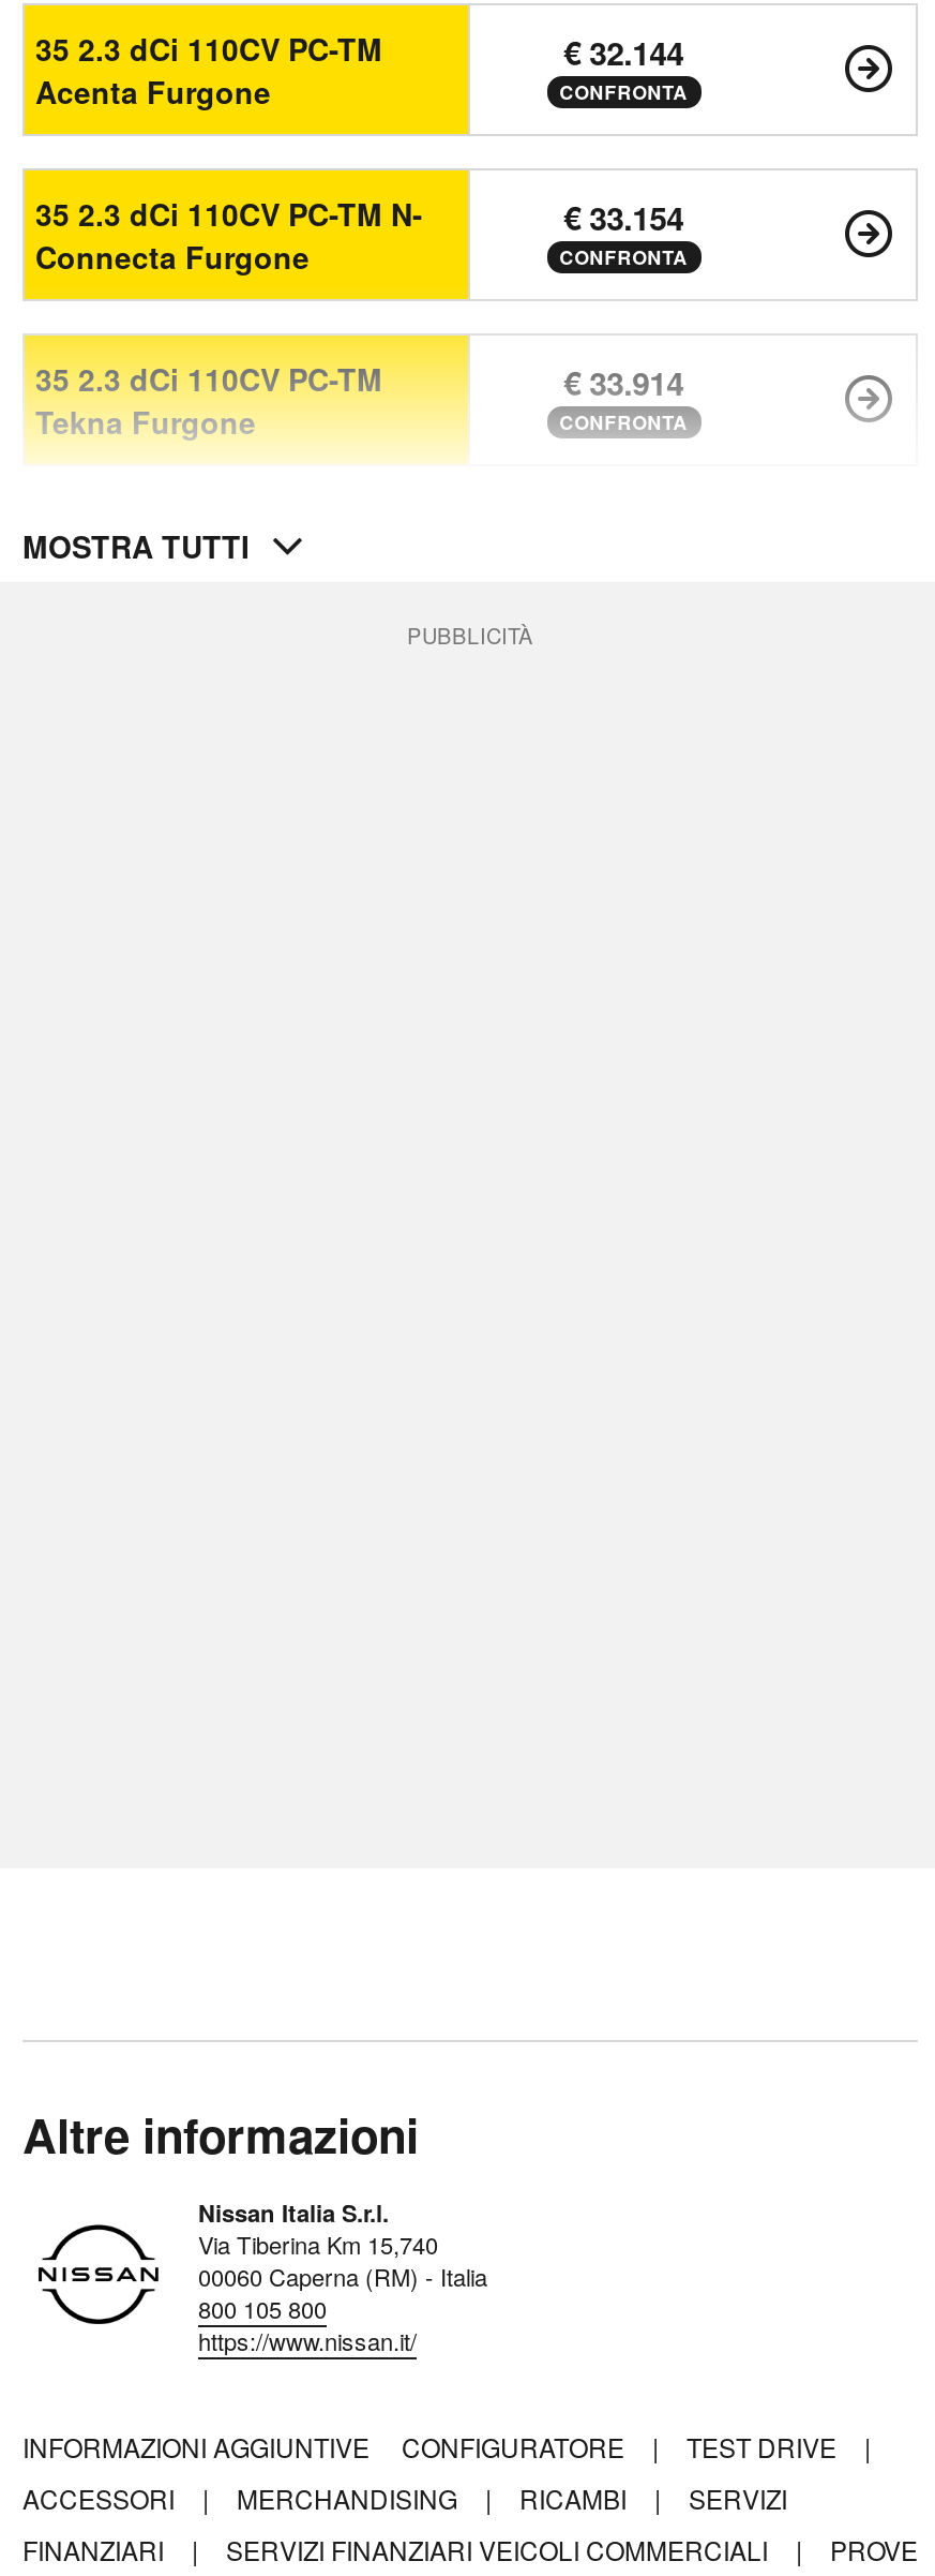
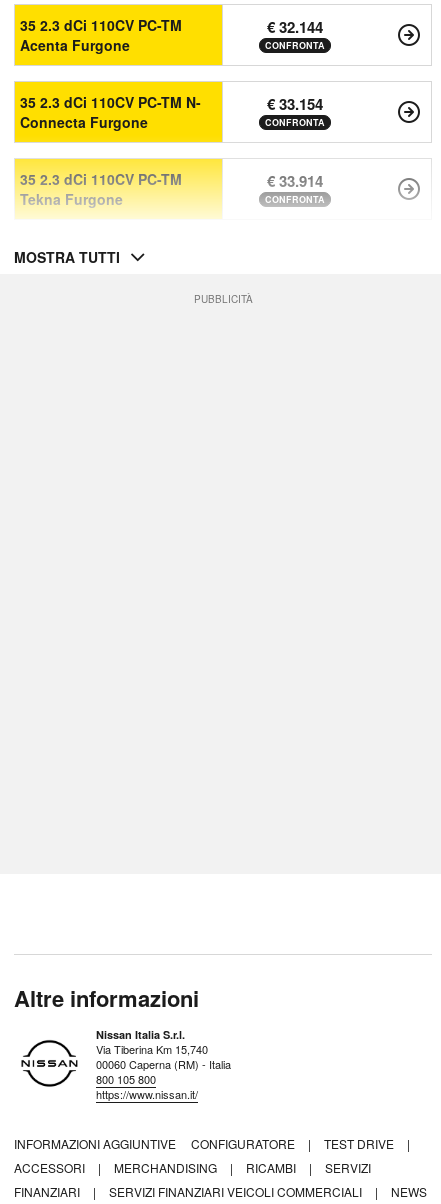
- PROVE
+ NEWS
